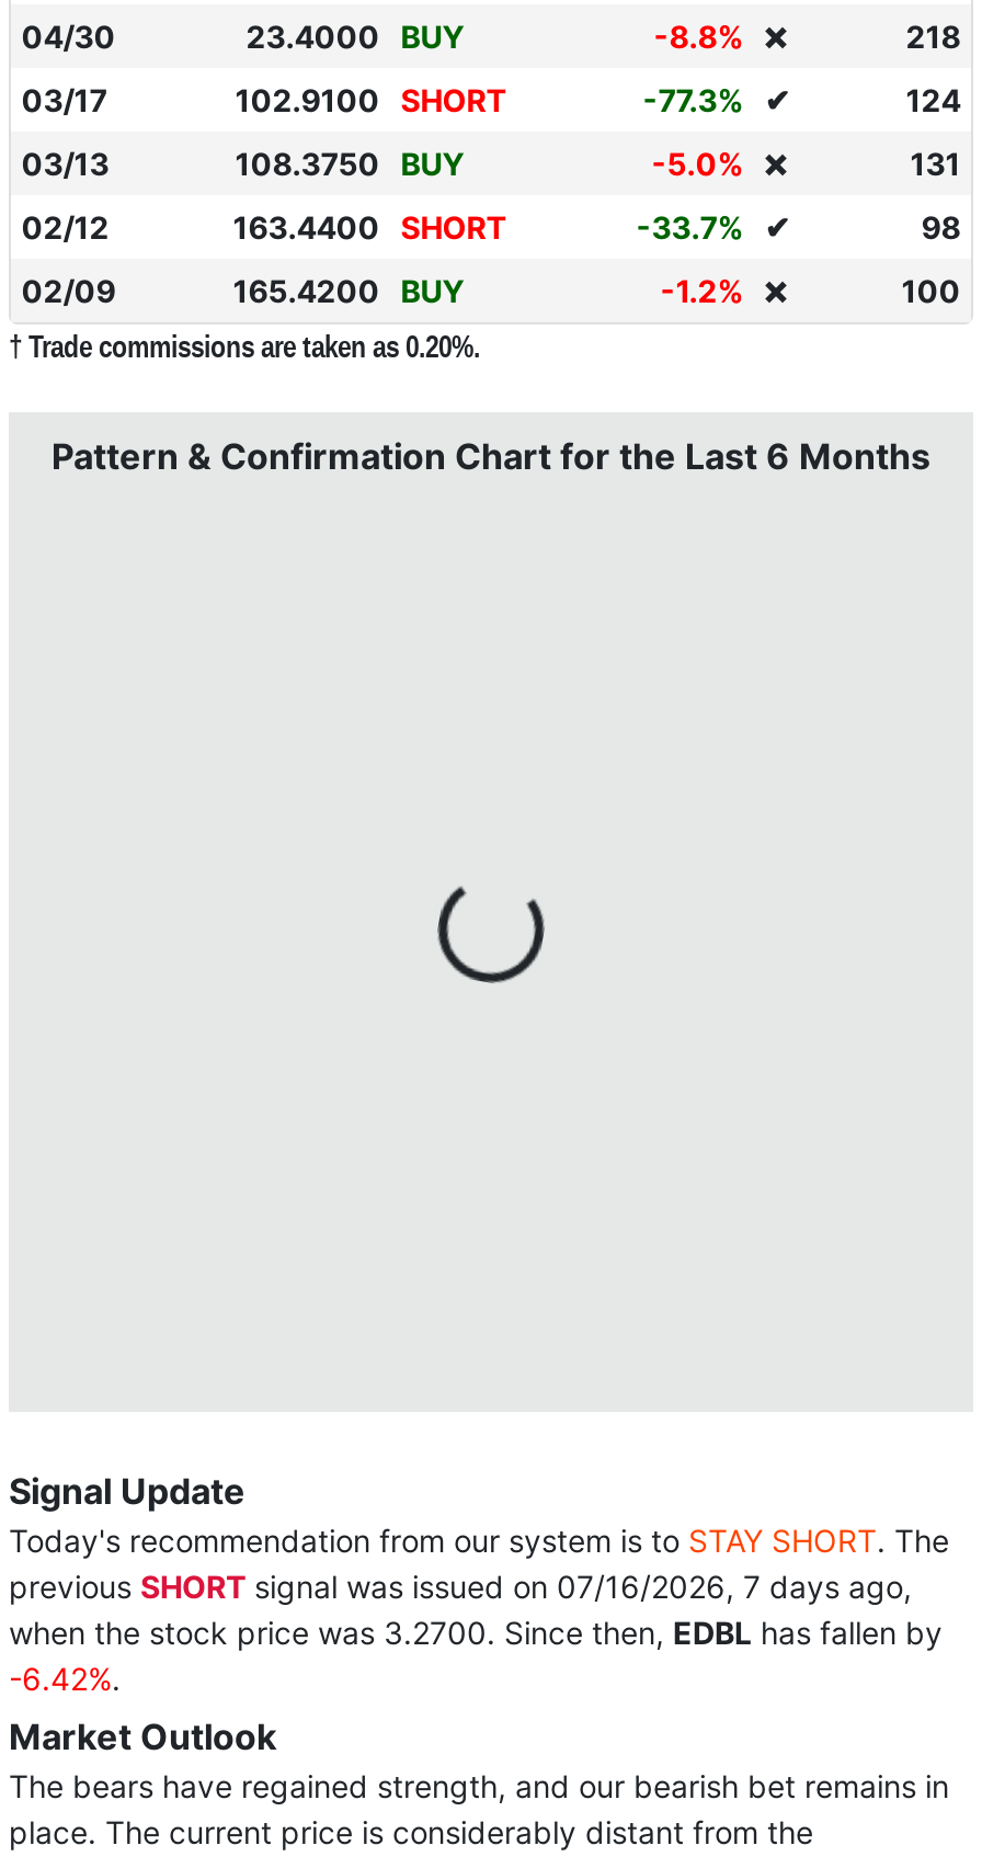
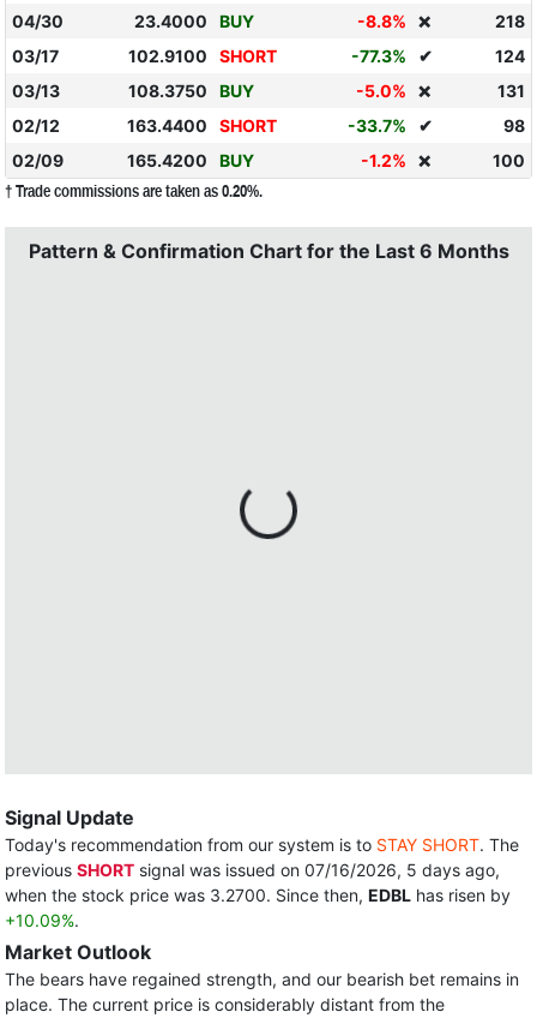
- previous SHORT signal was issued on 07/16/2026, 7 days ago,
+ previous SHORT signal was issued on 07/16/2026, 5 days ago,

- when the stock price was 3.2700. Since then, EDBL has fallen by
+ when the stock price was 3.2700. Since then, EDBL has risen by

- -6.42%.
+ +10.09%.
